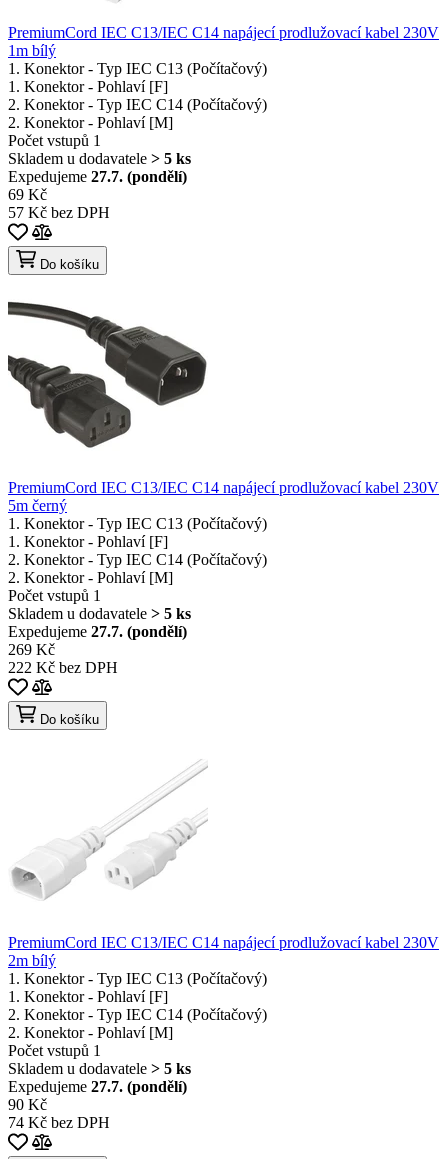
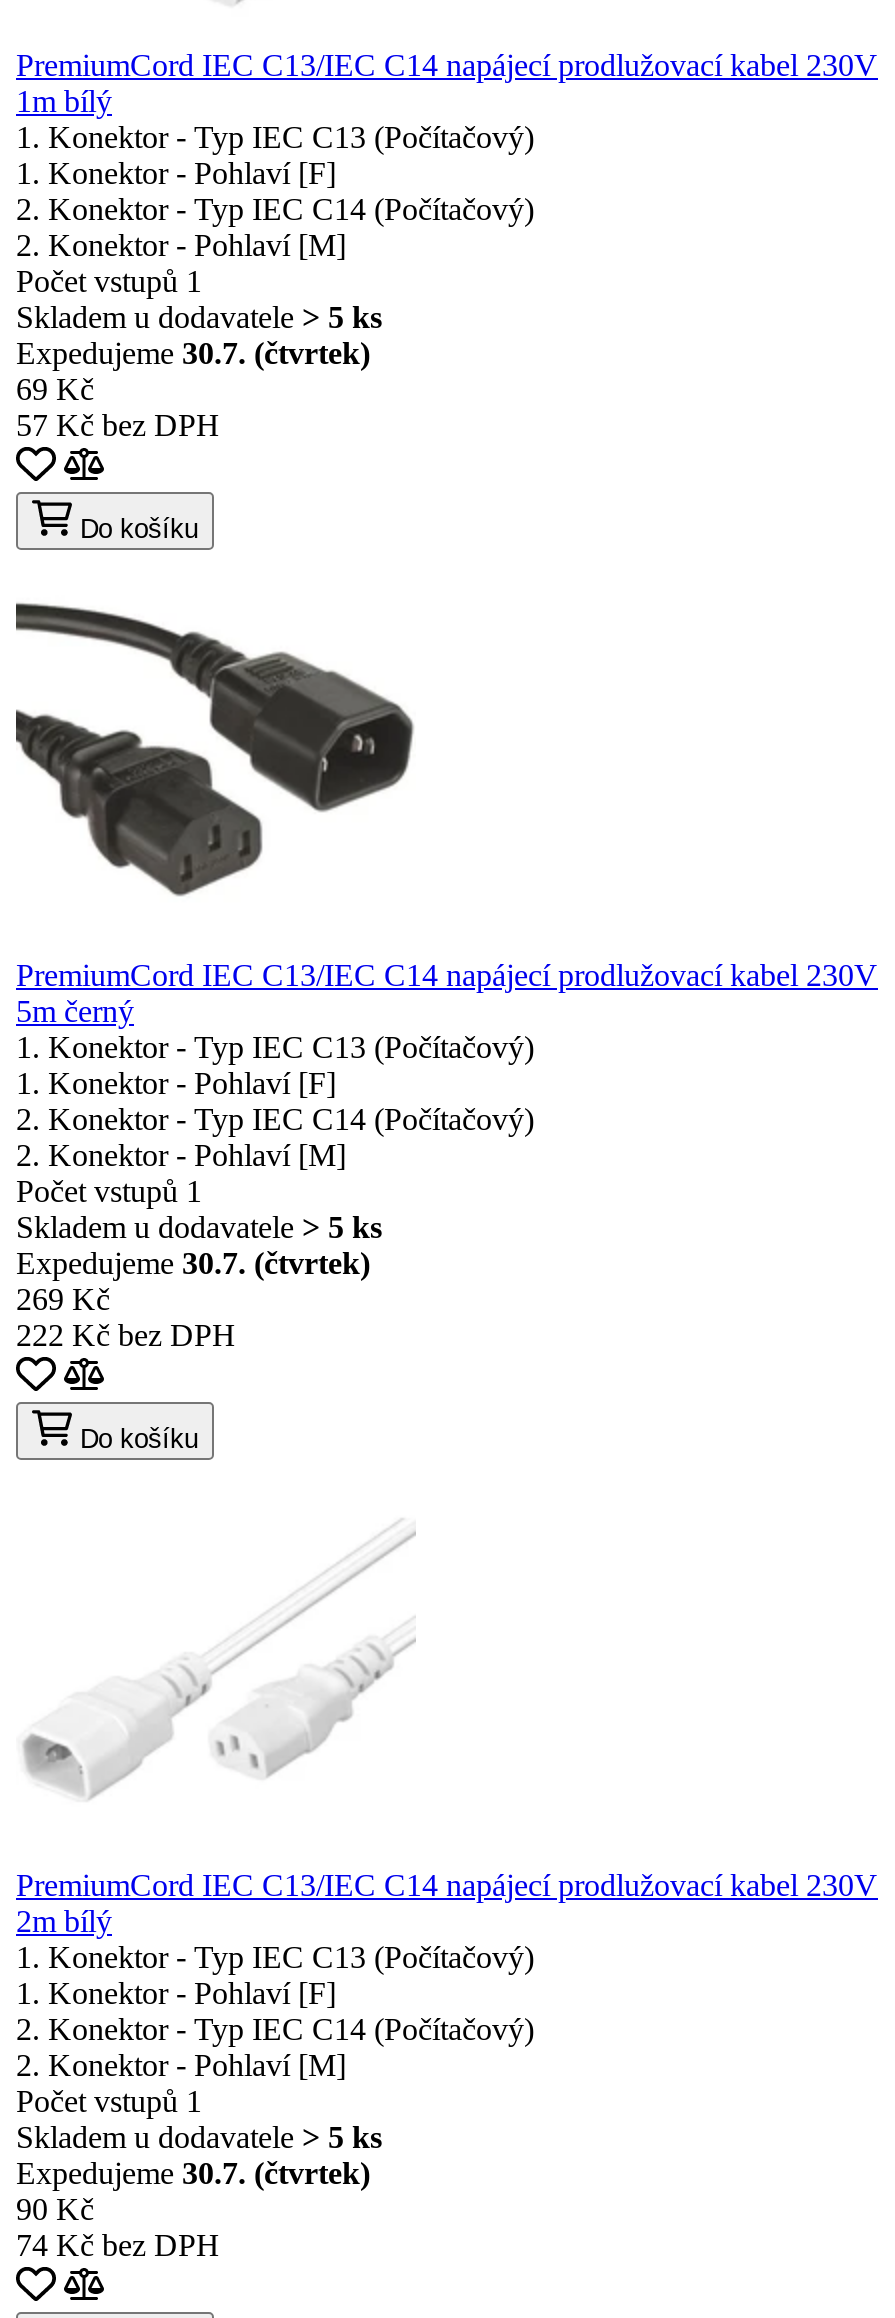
- Expedujeme 27.7. (pondělí)
+ Expedujeme 30.7. (čtvrtek)

- Expedujeme 27.7. (pondělí)
+ Expedujeme 30.7. (čtvrtek)

- Expedujeme 27.7. (pondělí)
+ Expedujeme 30.7. (čtvrtek)
